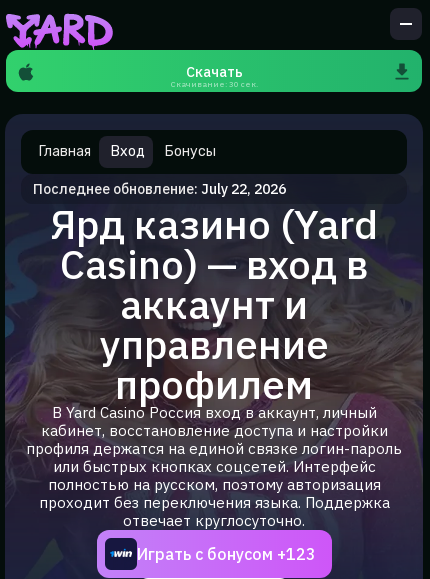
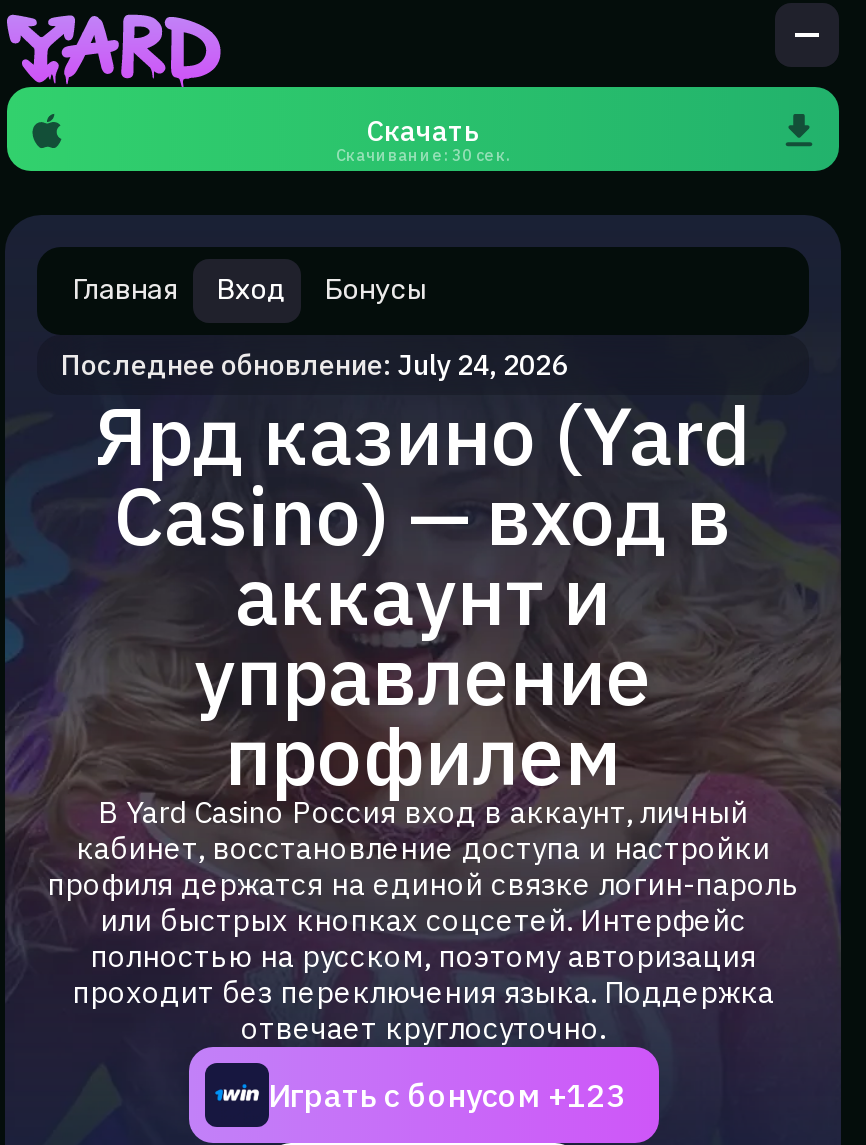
- Последнее обновление: July 22, 2026
+ Последнее обновление: July 24, 2026
